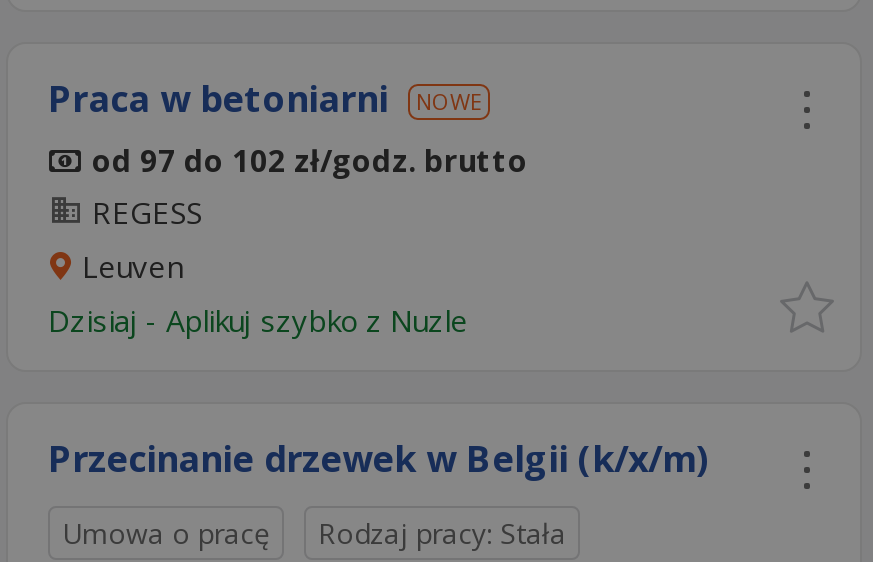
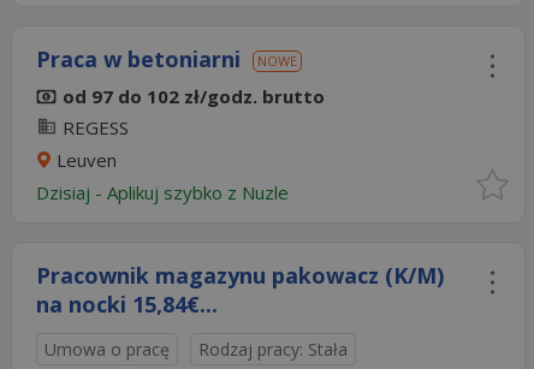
- Przecinanie drzewek w Belgii (k/x/m)
+ Pracownik magazynu pakowacz (K/M)
+ na nocki 15,84€...
